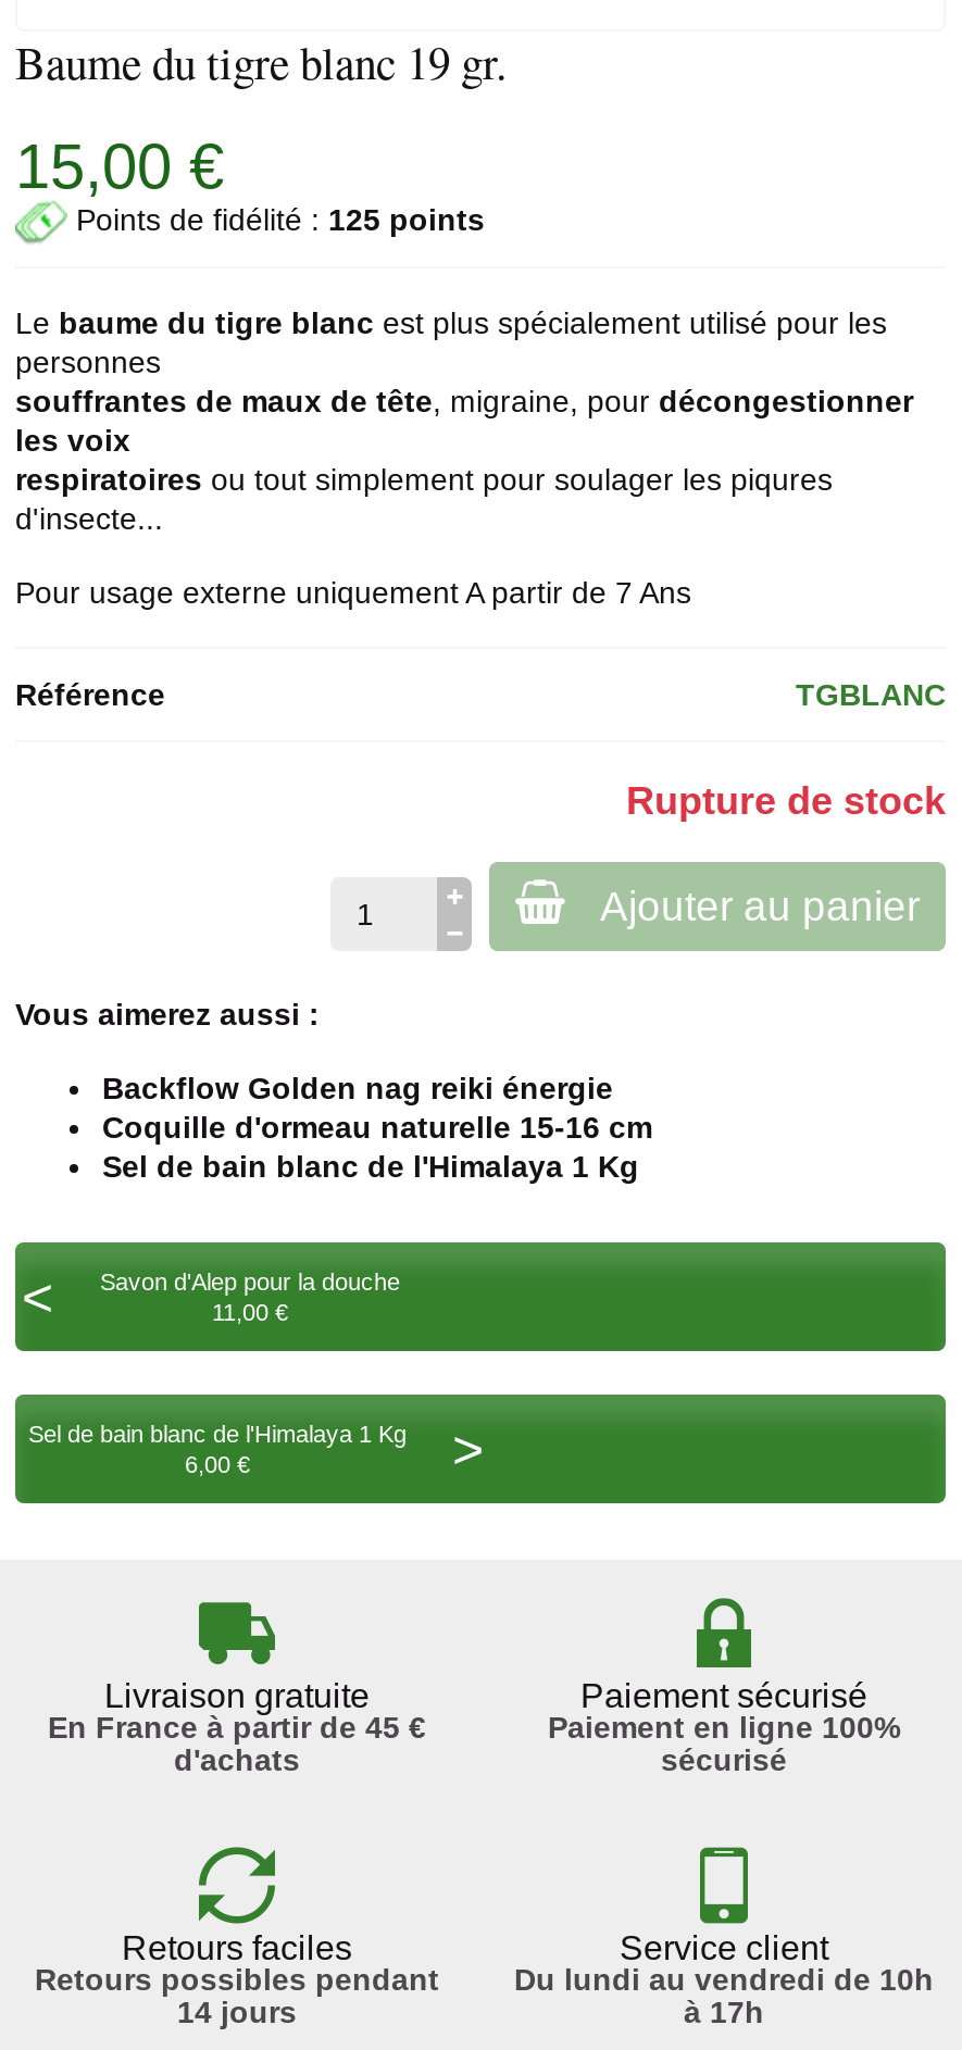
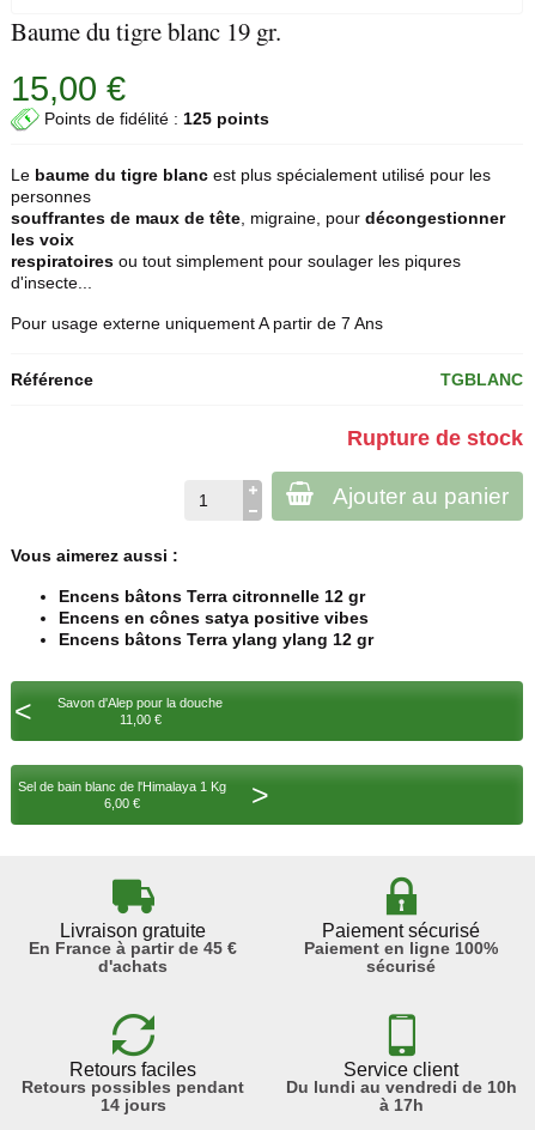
- Backflow Golden nag reiki énergie
- Coquille d'ormeau naturelle 15-16 cm
- Sel de bain blanc de l'Himalaya 1 Kg
+ Encens bâtons Terra citronnelle 12 gr
+ Encens en cônes satya positive vibes
+ Encens bâtons Terra ylang ylang 12 gr
